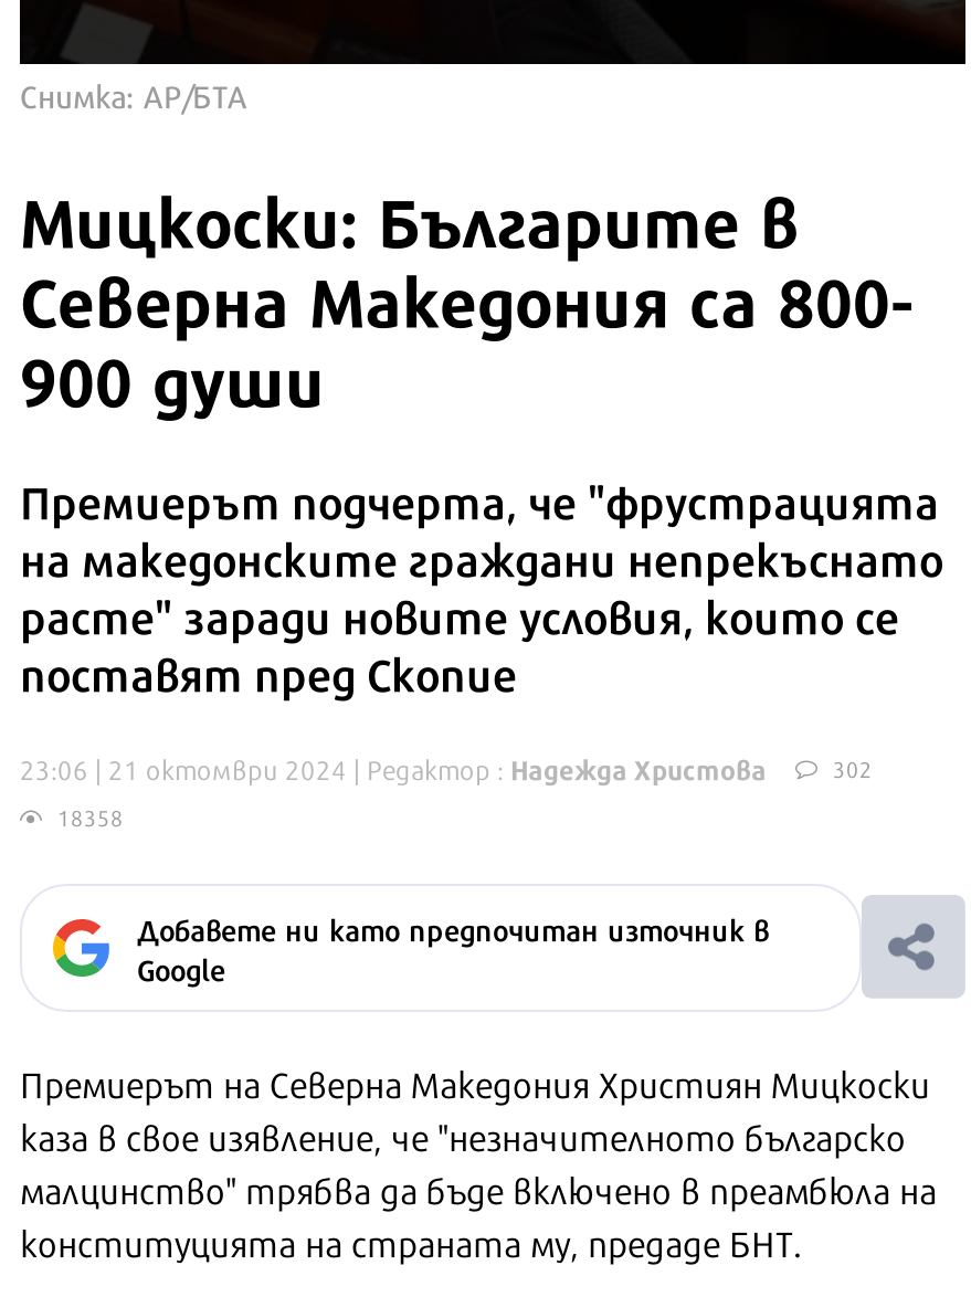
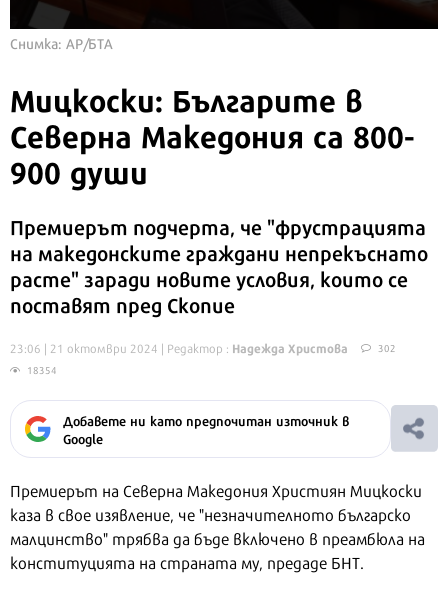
- 18358
+ 18354
